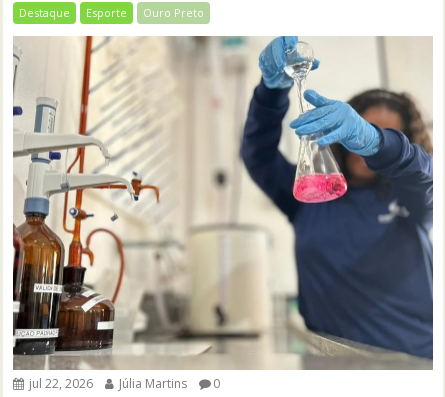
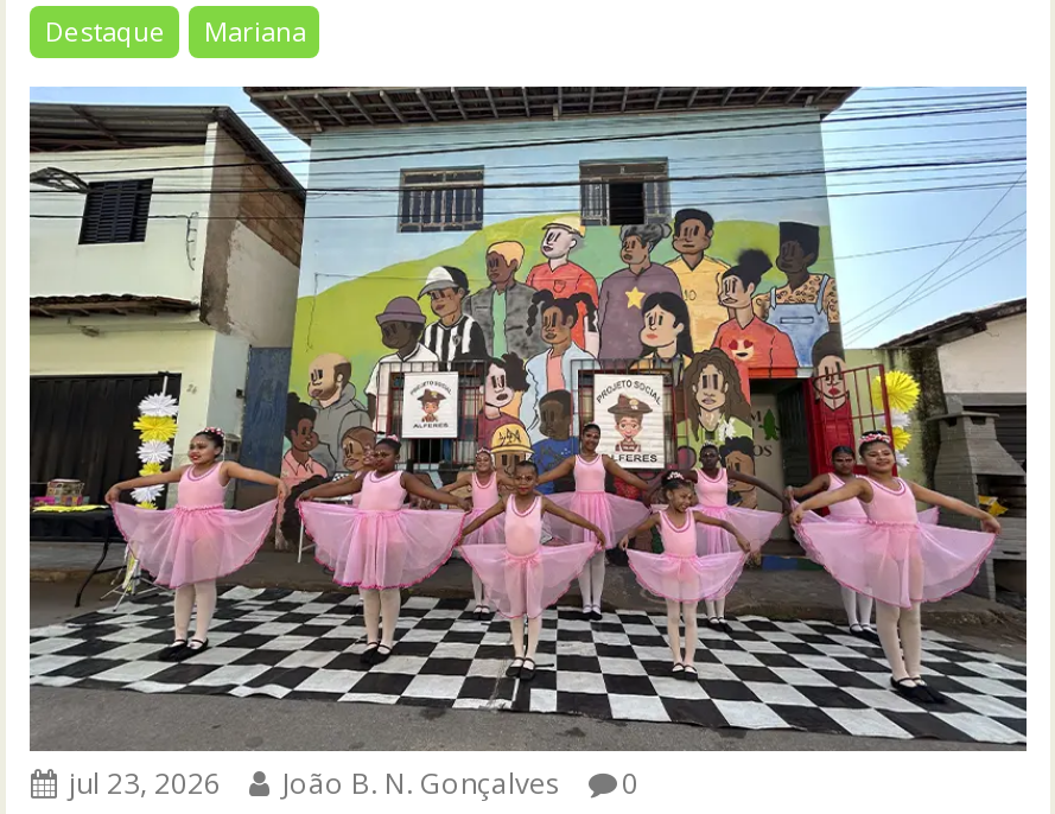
- Esporte
- Ouro Preto
+ Mariana

- [image]
- jul 22, 2026
- Júlia Martins
+ [image]
+ jul 23, 2026
+ João B. N. Gonçalves
